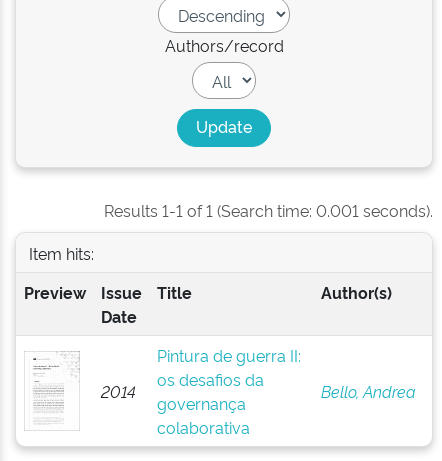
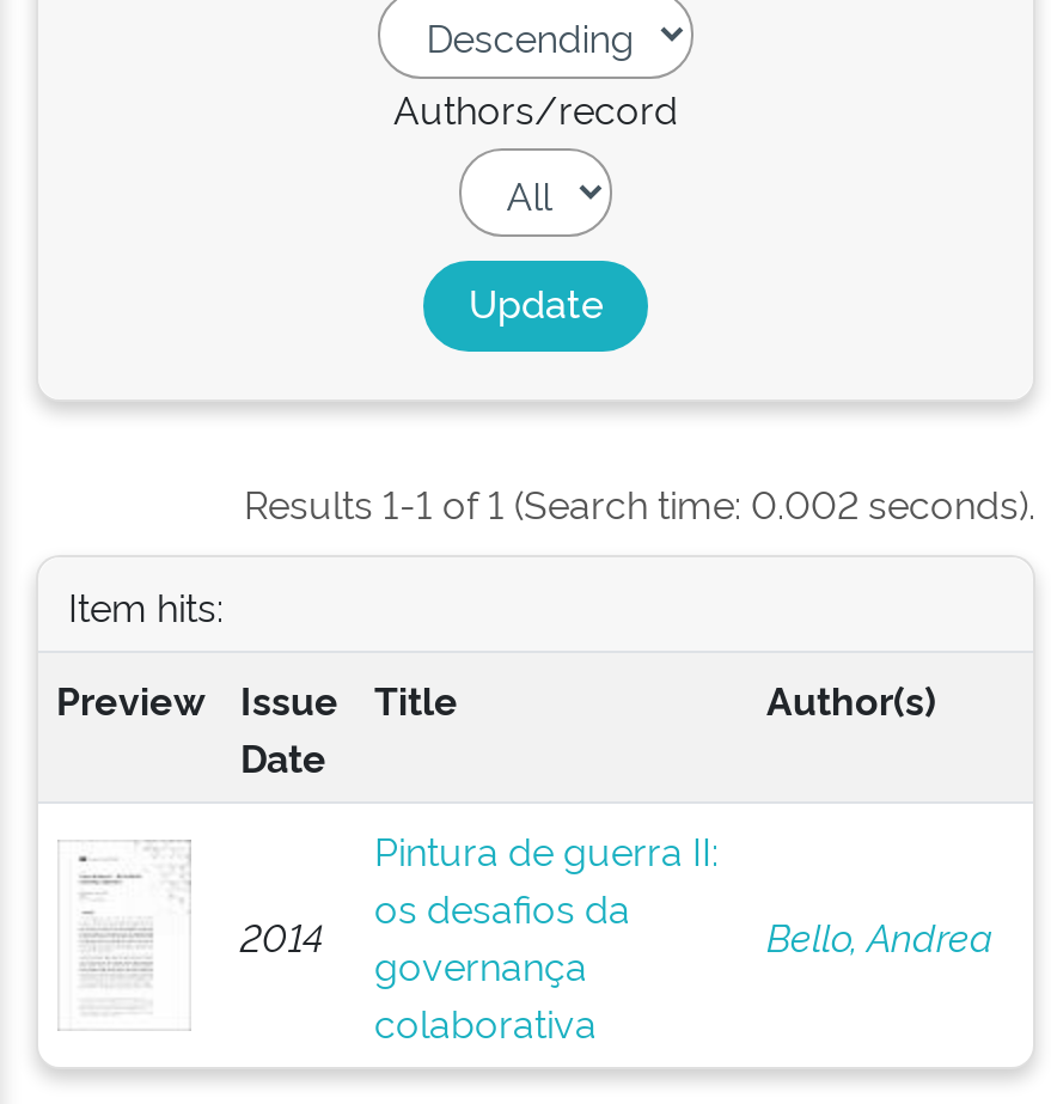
- Results 1-1 of 1 (Search time: 0.001 seconds).
+ Results 1-1 of 1 (Search time: 0.002 seconds).
